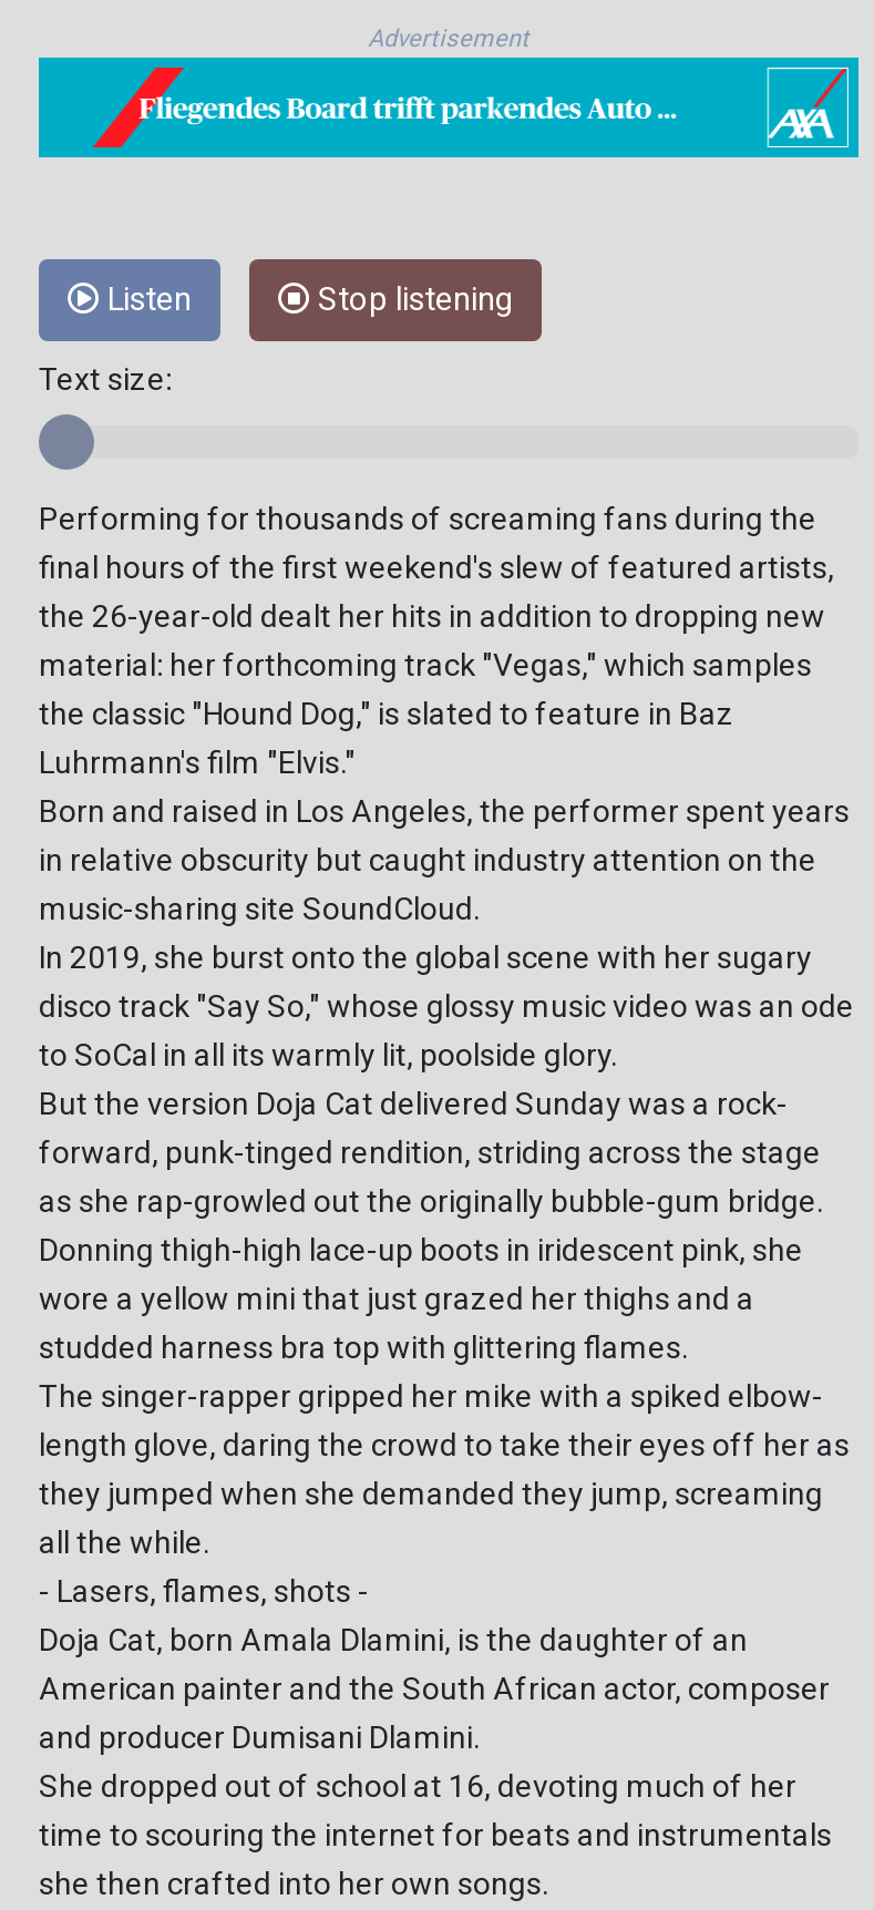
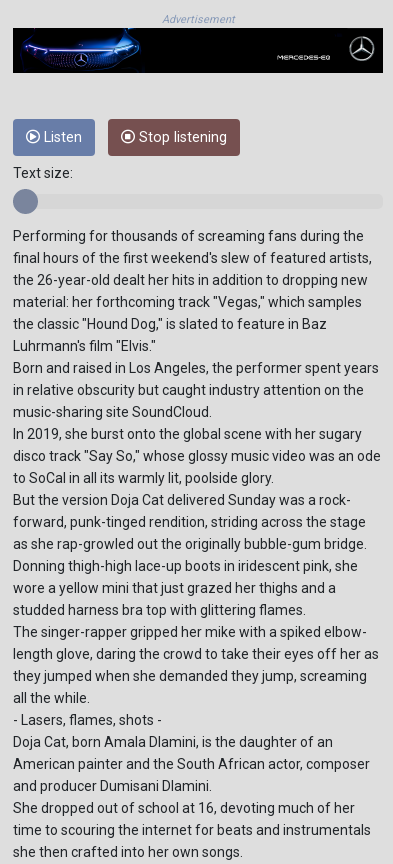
- [image]
+ [image]
